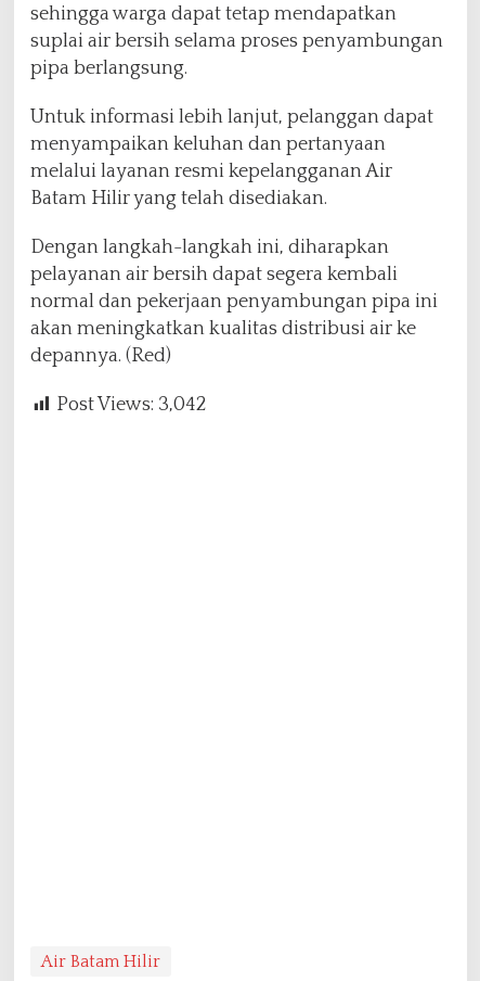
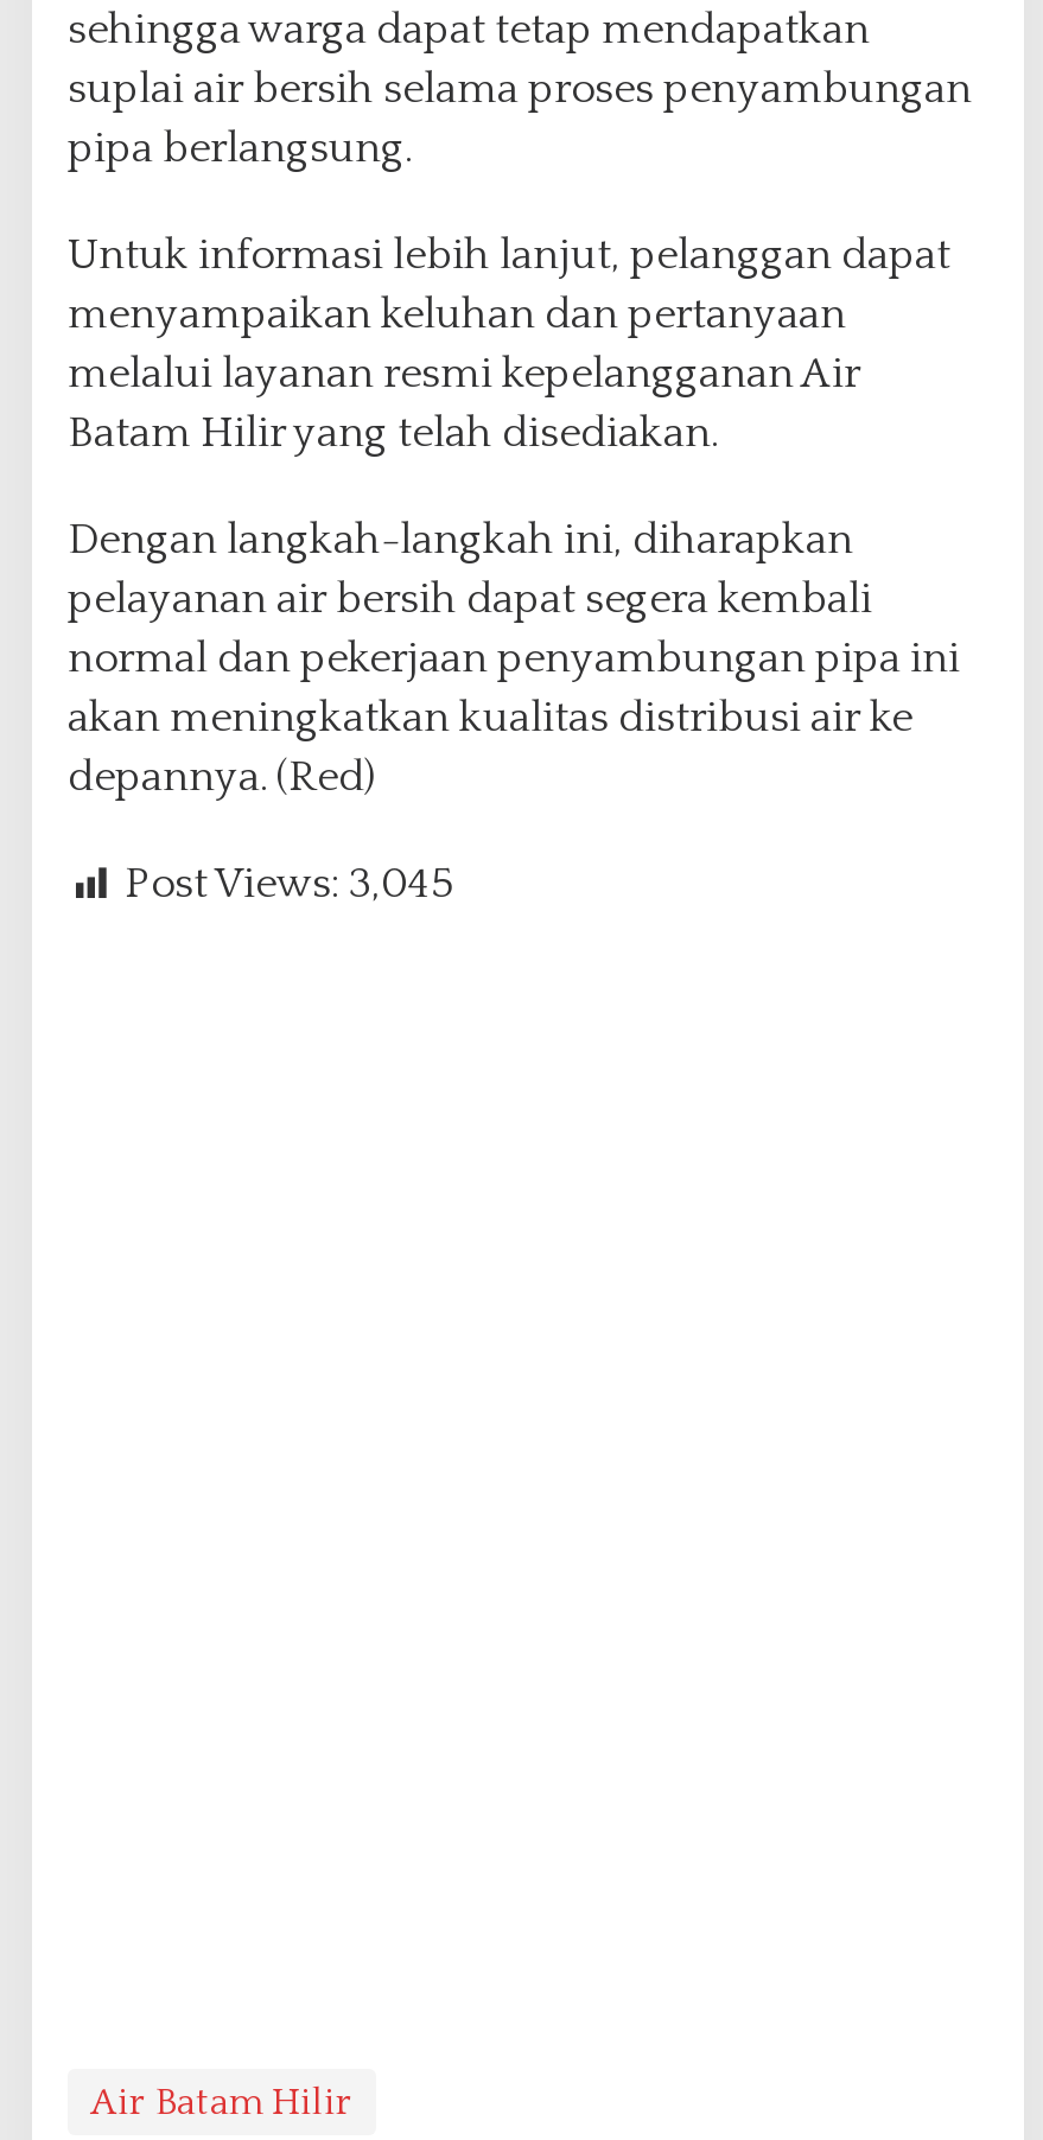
- Post Views: 3,042
+ Post Views: 3,045
